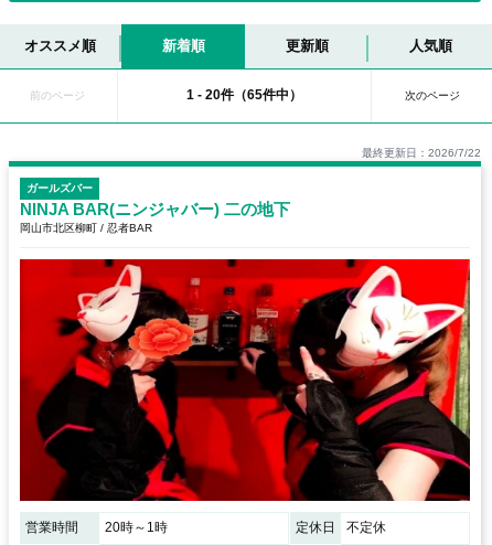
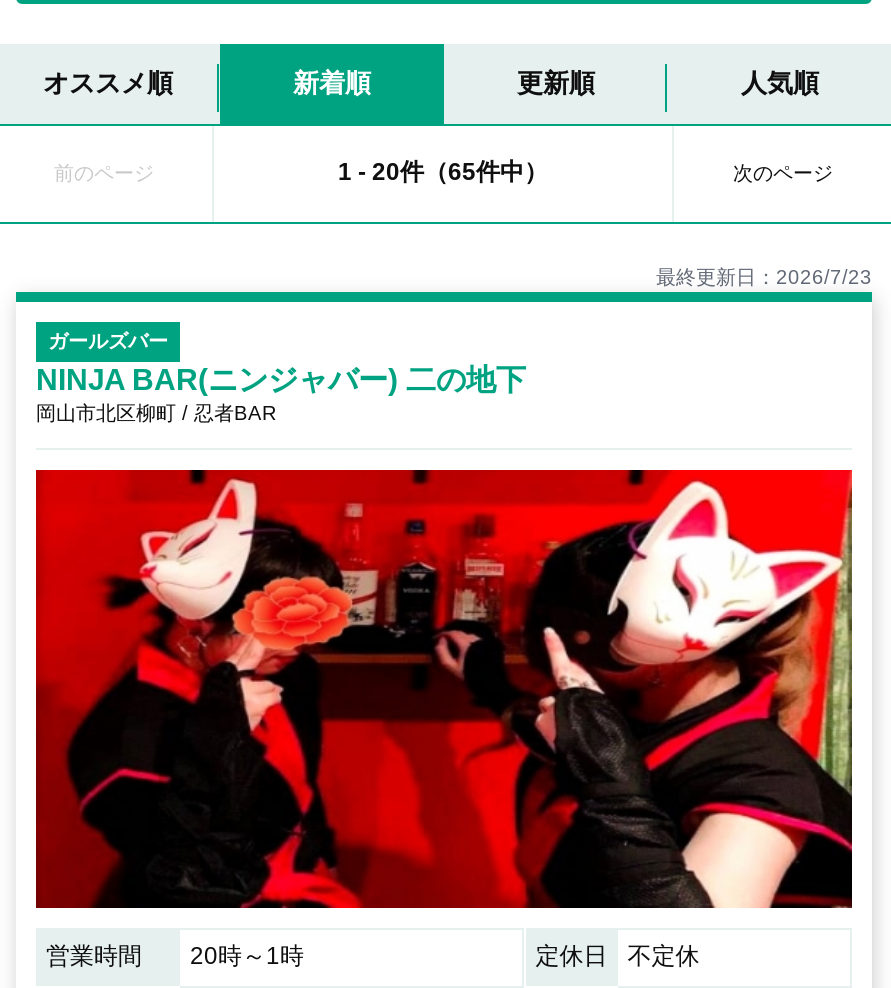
- 最終更新日：2026/7/22
+ 最終更新日：2026/7/23
